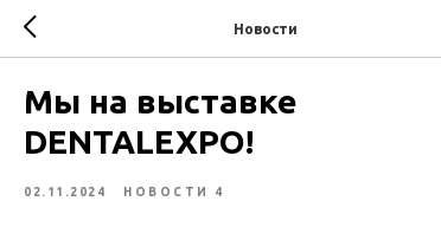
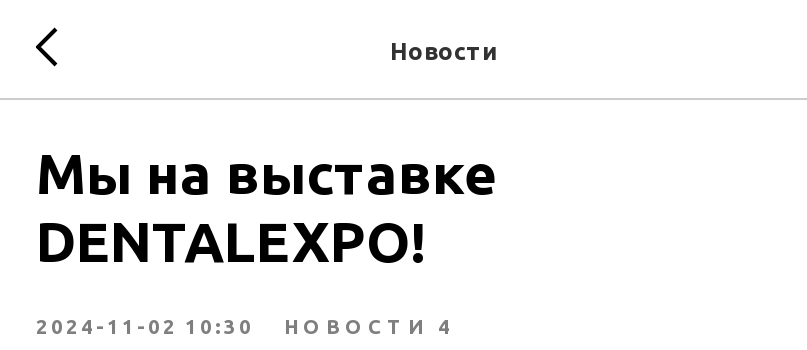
- 02.11.2024 НОВОСТИ 4
+ 2024-11-02 10:30 НОВОСТИ 4
